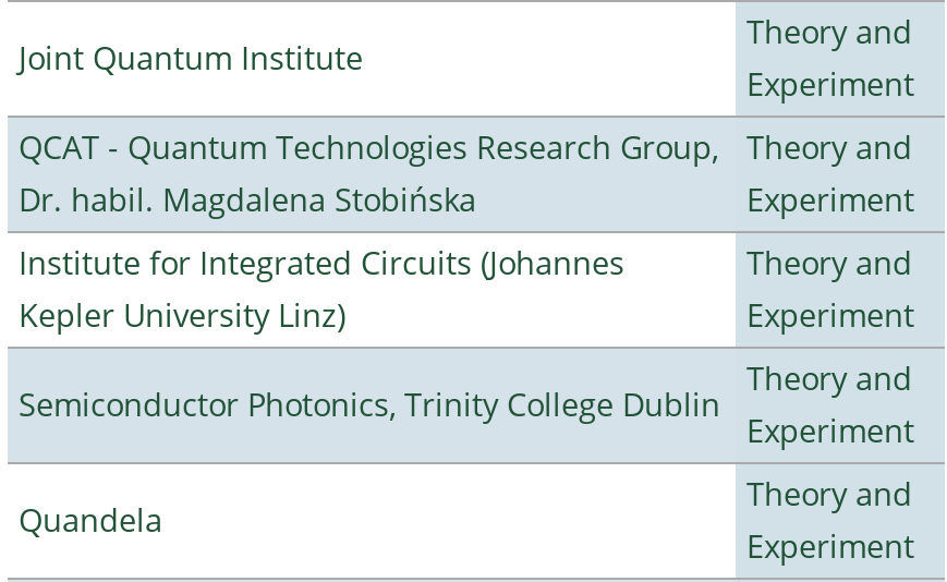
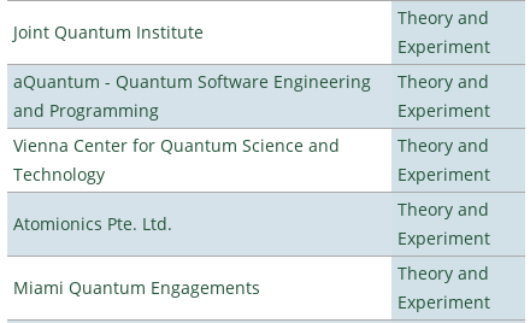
- QCAT - Quantum Technologies Research Group,
- Dr. habil. Magdalena Stobińska
+ aQuantum - Quantum Software Engineering
+ and Programming

- Institute for Integrated Circuits (Johannes
- Kepler University Linz)
+ Vienna Center for Quantum Science and
+ Technology

- Semiconductor Photonics, Trinity College Dublin
+ Atomionics Pte. Ltd.

- Quandela
+ Miami Quantum Engagements
